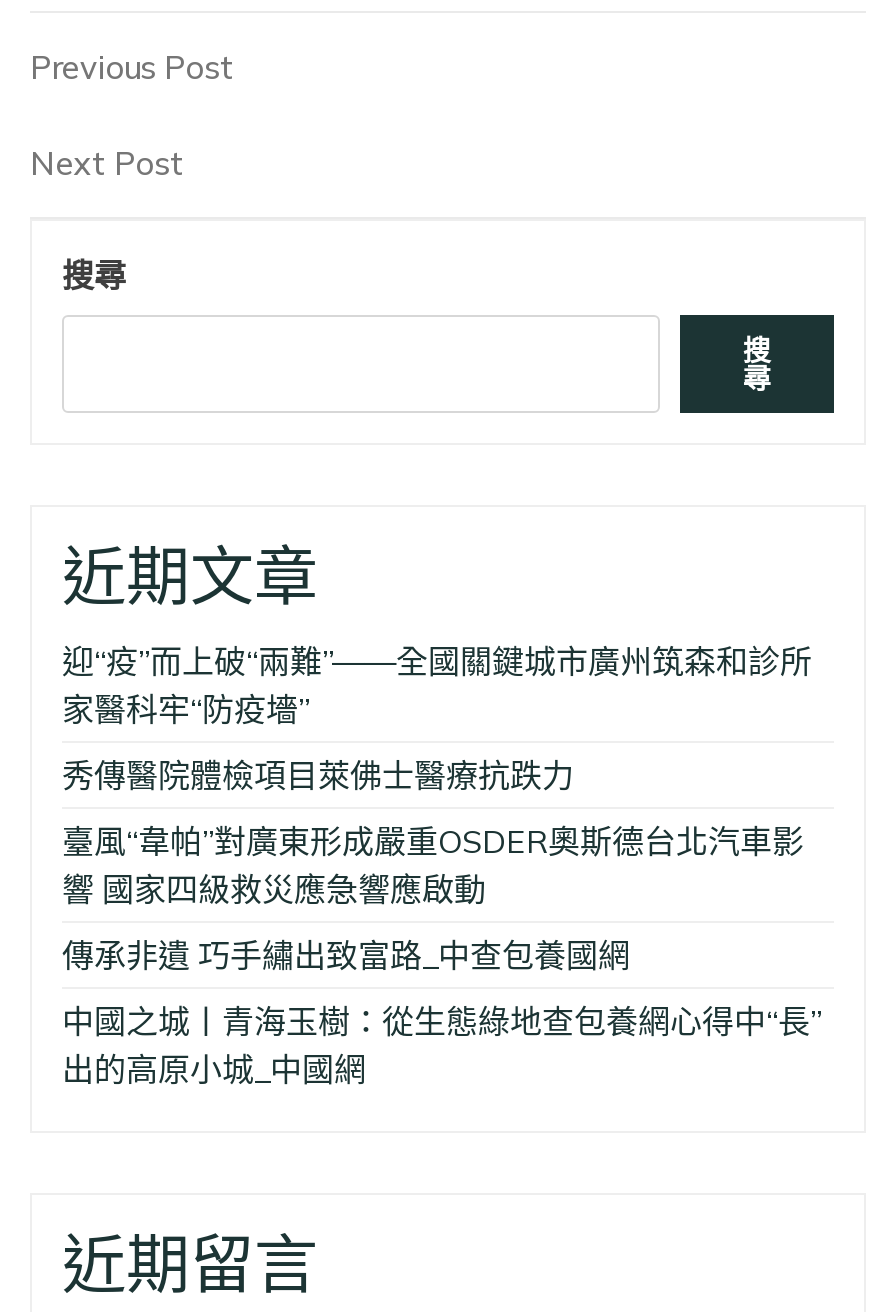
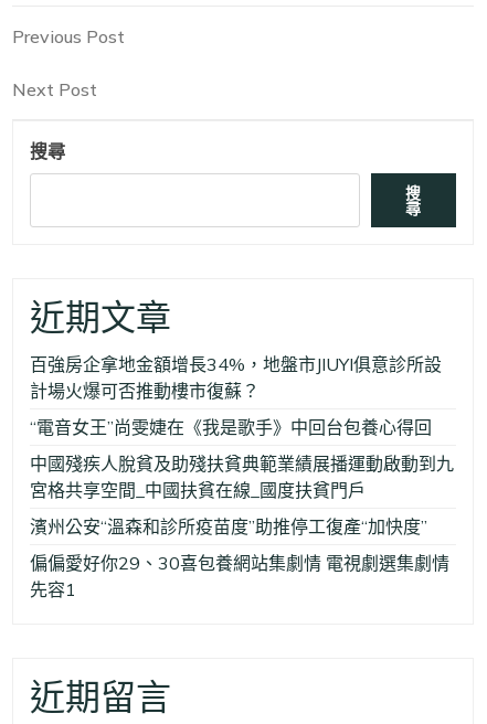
- 迎“疫”而上破“兩難”——全國關鍵城市廣州筑森和診所
- 家醫科牢“防疫墻”
+ 百強房企拿地金額增長34%，地盤市JIUYI俱意診所設
+ 計場火爆可否推動樓市復蘇？

- 秀傳醫院體檢項目萊佛士醫療抗跌力
+ “電音女王”尚雯婕在《我是歌手》中回台包養心得回

- 臺風“韋帕”對廣東形成嚴重OSDER奧斯德台北汽車影
- 響 國家四級救災應急響應啟動
+ 中國殘疾人脫貧及助殘扶貧典範業績展播運動啟動到九
+ 宮格共享空間_中國扶貧在線_國度扶貧門戶

- 傳承非遺 巧手繡出致富路_中查包養國網
+ 濱州公安“溫森和診所疫苗度”助推停工復產“加快度”

- 中國之城丨青海玉樹：從生態綠地查包養網心得中“長”
- 出的高原小城_中國網
+ 偏偏愛好你29、30喜包養網站集劇情 電視劇選集劇情
+ 先容1
